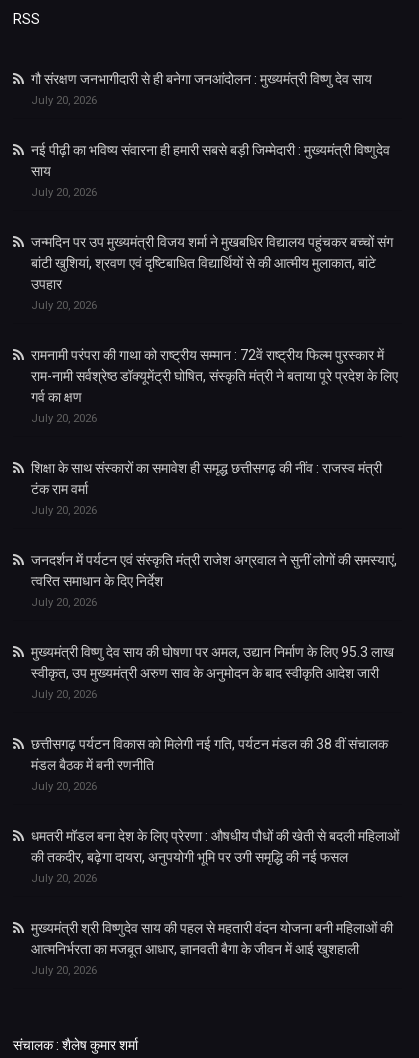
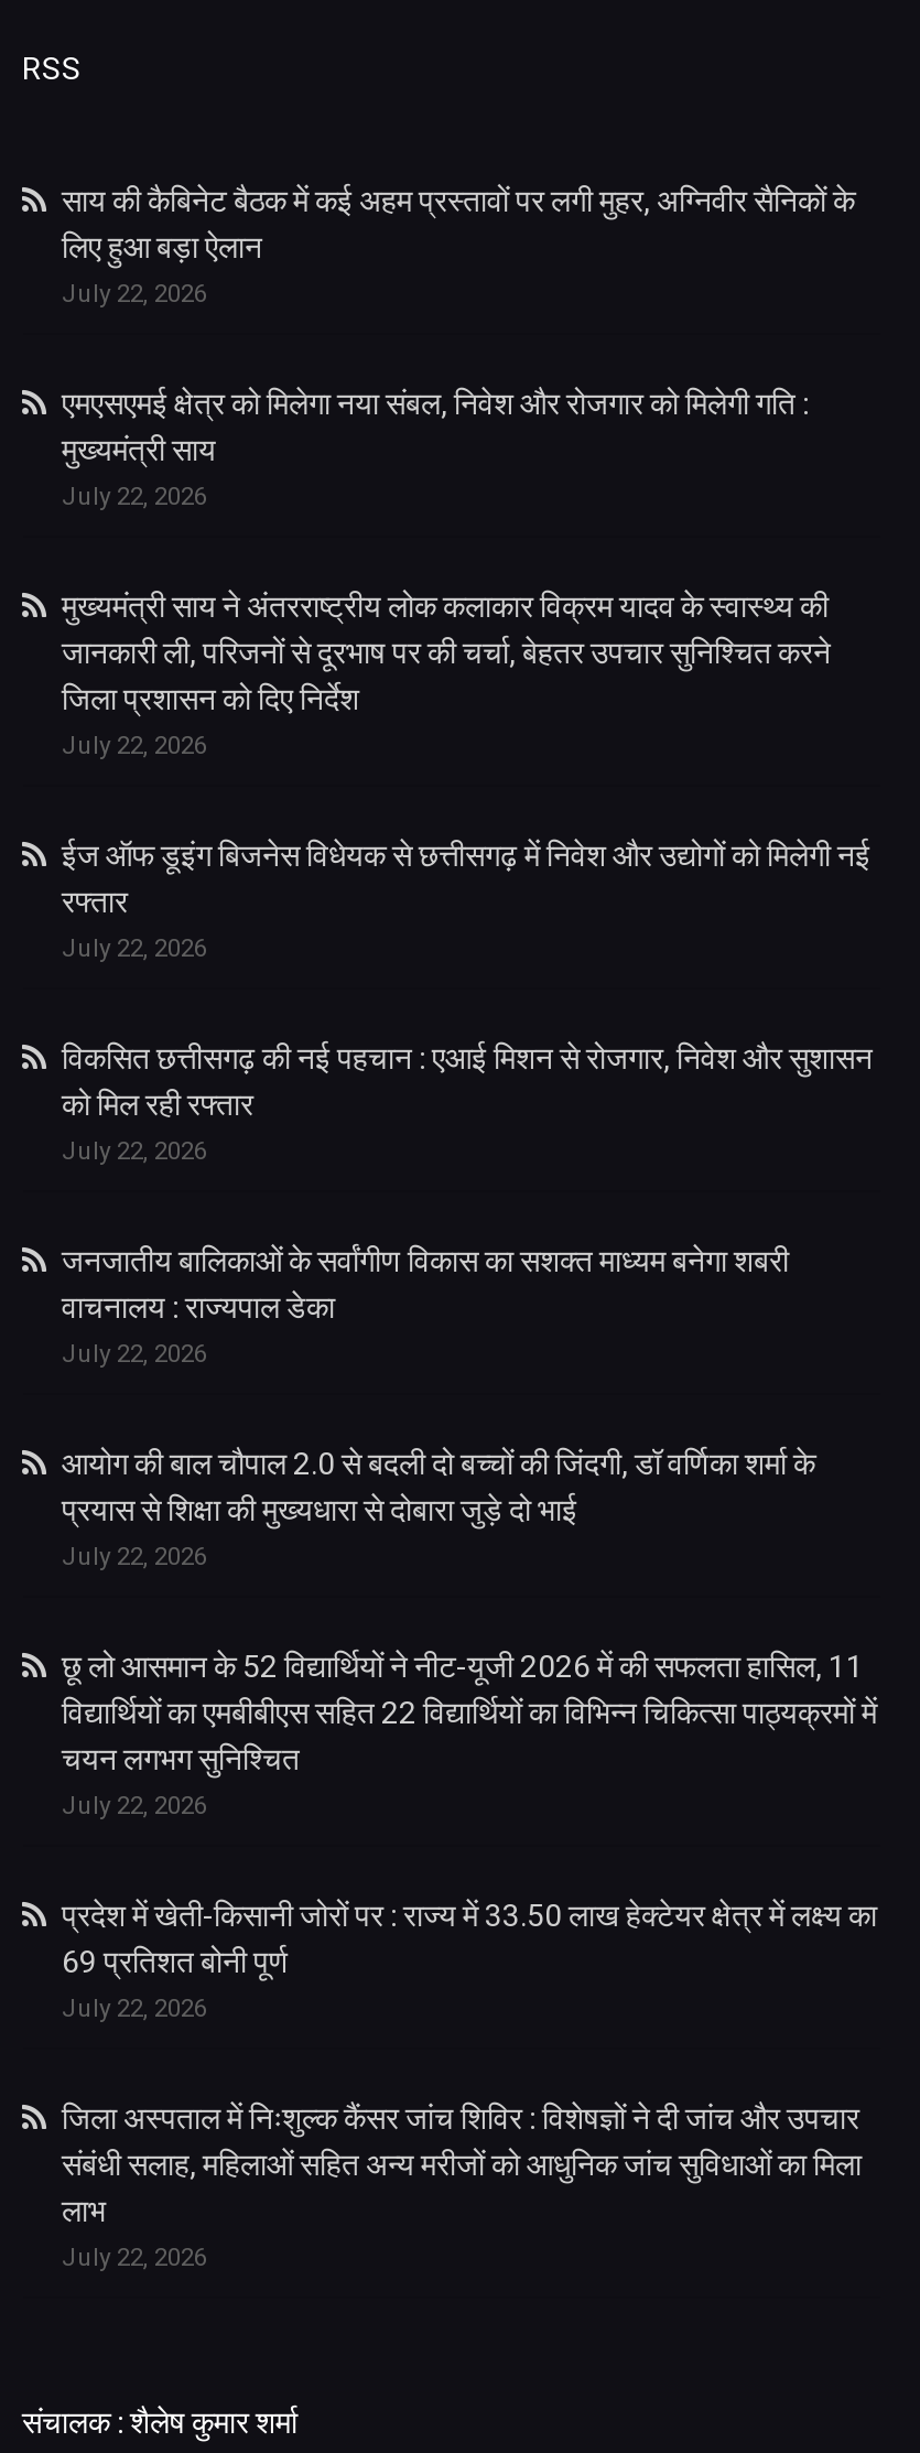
- गौ संरक्षण जनभागीदारी से ही बनेगा जनआंदोलन : मुख्यमंत्री विष्णु देव साय
- July 20, 2026
+ साय की कैबिनेट बैठक में कई अहम प्रस्तावों पर लगी मुहर, अग्निवीर सैनिकों के
+ लिए हुआ बड़ा ऐलान
+ July 22, 2026

- नई पीढ़ी का भविष्य संवारना ही हमारी सबसे बड़ी जिम्मेदारी : मुख्यमंत्री विष्णुदेव
- साय
- July 20, 2026
+ एमएसएमई क्षेत्र को मिलेगा नया संबल, निवेश और रोजगार को मिलेगी गति :
+ मुख्यमंत्री साय
+ July 22, 2026

- जन्मदिन पर उप मुख्यमंत्री विजय शर्मा ने मुखबधिर विद्यालय पहुंचकर बच्चों संग
- बांटी खुशियां, श्रवण एवं दृष्टिबाधित विद्यार्थियों से की आत्मीय मुलाकात, बांटे
- उपहार
- July 20, 2026
+ मुख्यमंत्री साय ने अंतरराष्ट्रीय लोक कलाकार विक्रम यादव के स्वास्थ्य की
+ जानकारी ली, परिजनों से दूरभाष पर की चर्चा, बेहतर उपचार सुनिश्चित करने
+ जिला प्रशासन को दिए निर्देश
+ July 22, 2026

- रामनामी परंपरा की गाथा को राष्ट्रीय सम्मान : 72वें राष्ट्रीय फिल्म पुरस्कार में
- राम-नामी सर्वश्रेष्ठ डॉक्यूमेंट्री घोषित, संस्कृति मंत्री ने बताया पूरे प्रदेश के लिए
- गर्व का क्षण
- July 20, 2026
+ ईज ऑफ डूइंग बिजनेस विधेयक से छत्तीसगढ़ में निवेश और उद्योगों को मिलेगी नई
+ रफ्तार
+ July 22, 2026

- शिक्षा के साथ संस्कारों का समावेश ही समृद्ध छत्तीसगढ़ की नींव : राजस्व मंत्री
- टंक राम वर्मा
- July 20, 2026
+ विकसित छत्तीसगढ़ की नई पहचान : एआई मिशन से रोजगार, निवेश और सुशासन
+ को मिल रही रफ्तार
+ July 22, 2026

- जनदर्शन में पर्यटन एवं संस्कृति मंत्री राजेश अग्रवाल ने सुनीं लोगों की समस्याएं,
- त्वरित समाधान के दिए निर्देश
- July 20, 2026
+ जनजातीय बालिकाओं के सर्वांगीण विकास का सशक्त माध्यम बनेगा शबरी
+ वाचनालय : राज्यपाल डेका
+ July 22, 2026

- मुख्यमंत्री विष्णु देव साय की घोषणा पर अमल, उद्यान निर्माण के लिए 95.3 लाख
- स्वीकृत, उप मुख्यमंत्री अरुण साव के अनुमोदन के बाद स्वीकृति आदेश जारी
- July 20, 2026
+ आयोग की बाल चौपाल 2.0 से बदली दो बच्चों की जिंदगी, डॉ वर्णिका शर्मा के
+ प्रयास से शिक्षा की मुख्यधारा से दोबारा जुड़े दो भाई
+ July 22, 2026

- छत्तीसगढ़ पर्यटन विकास को मिलेगी नई गति, पर्यटन मंडल की 38 वीं संचालक
- मंडल बैठक में बनी रणनीति
- July 20, 2026
+ छू लो आसमान के 52 विद्यार्थियों ने नीट-यूजी 2026 में की सफलता हासिल, 11
+ विद्यार्थियों का एमबीबीएस सहित 22 विद्यार्थियों का विभिन्न चिकित्सा पाठ्यक्रमों में
+ चयन लगभग सुनिश्चित
+ July 22, 2026

- धमतरी मॉडल बना देश के लिए प्रेरणा : औषधीय पौधों की खेती से बदली महिलाओं
- की तकदीर, बढ़ेगा दायरा, अनुपयोगी भूमि पर उगी समृद्धि की नई फसल
- July 20, 2026
+ प्रदेश में खेती-किसानी जोरों पर : राज्य में 33.50 लाख हेक्टेयर क्षेत्र में लक्ष्य का
+ 69 प्रतिशत बोनी पूर्ण
+ July 22, 2026

- मुख्यमंत्री श्री विष्णुदेव साय की पहल से महतारी वंदन योजना बनी महिलाओं की
- आत्मनिर्भरता का मजबूत आधार, ज्ञानवती बैगा के जीवन में आई खुशहाली
- July 20, 2026
+ जिला अस्पताल में निःशुल्क कैंसर जांच शिविर : विशेषज्ञों ने दी जांच और उपचार
+ संबंधी सलाह, महिलाओं सहित अन्य मरीजों को आधुनिक जांच सुविधाओं का मिला
+ लाभ
+ July 22, 2026
